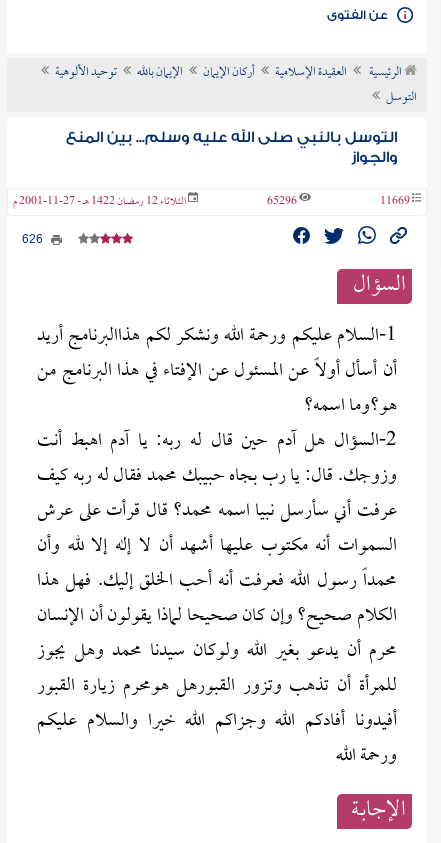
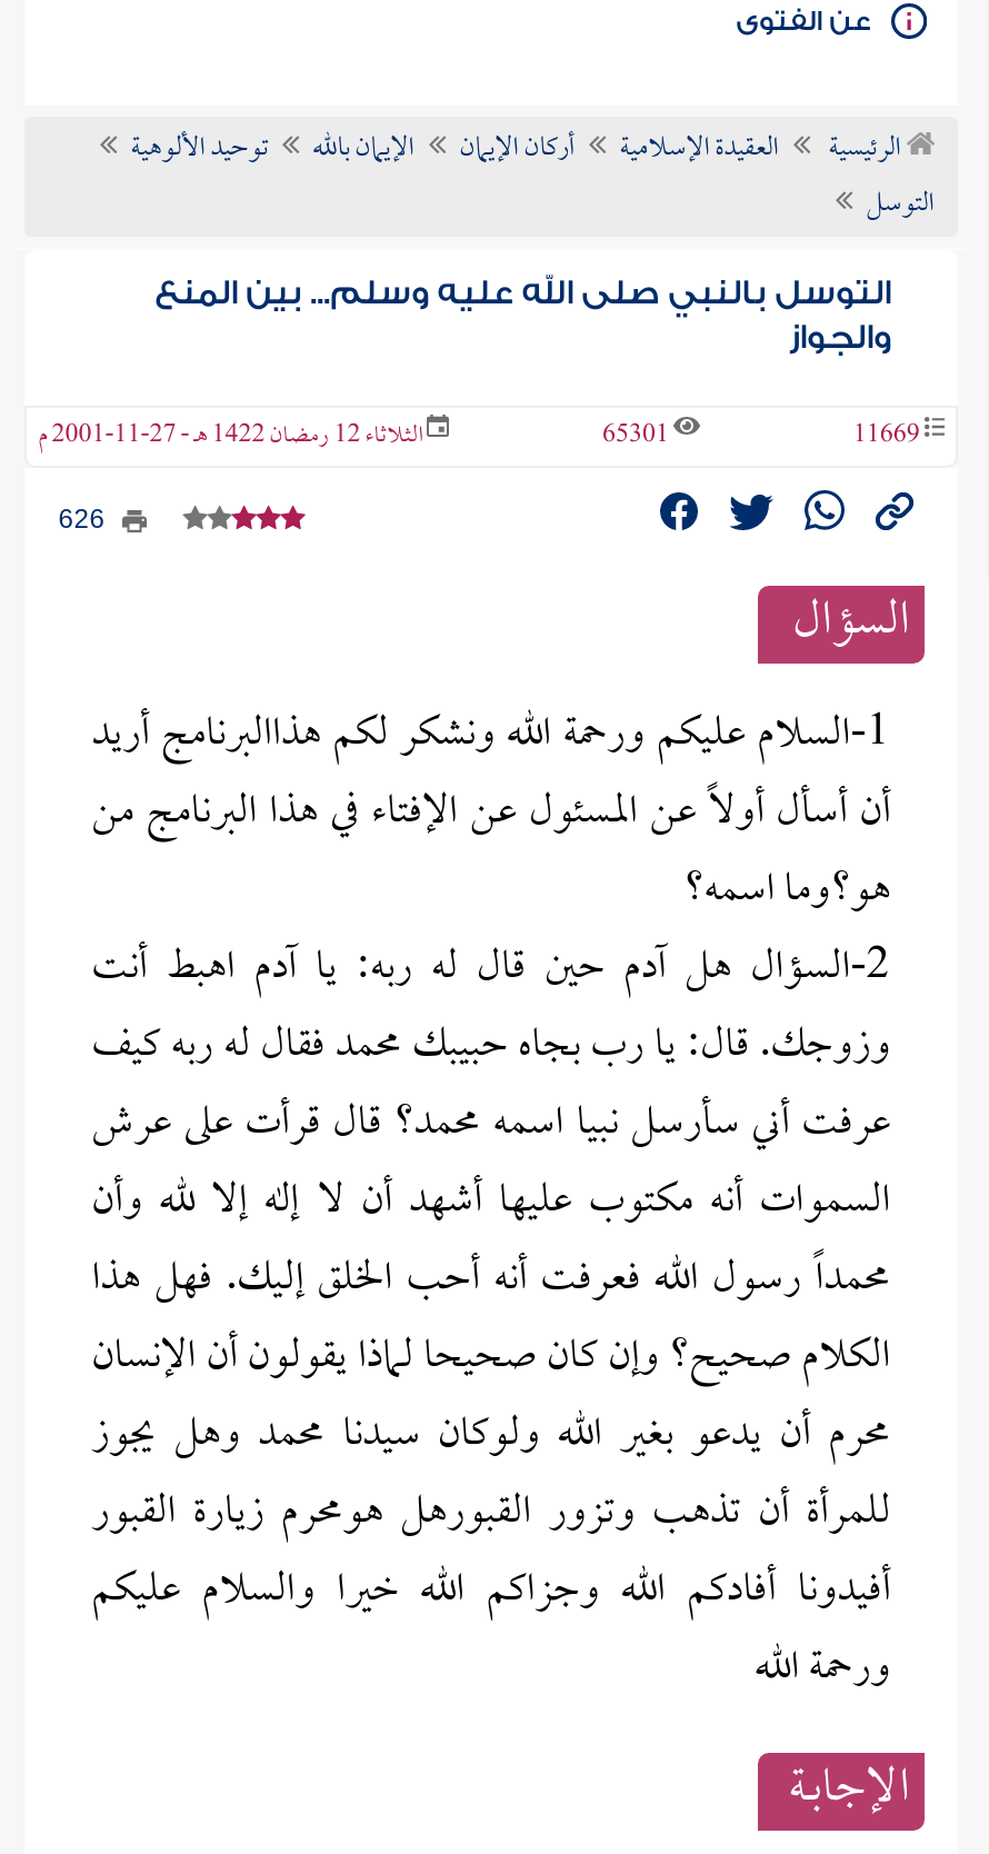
- 65296
+ 65301
